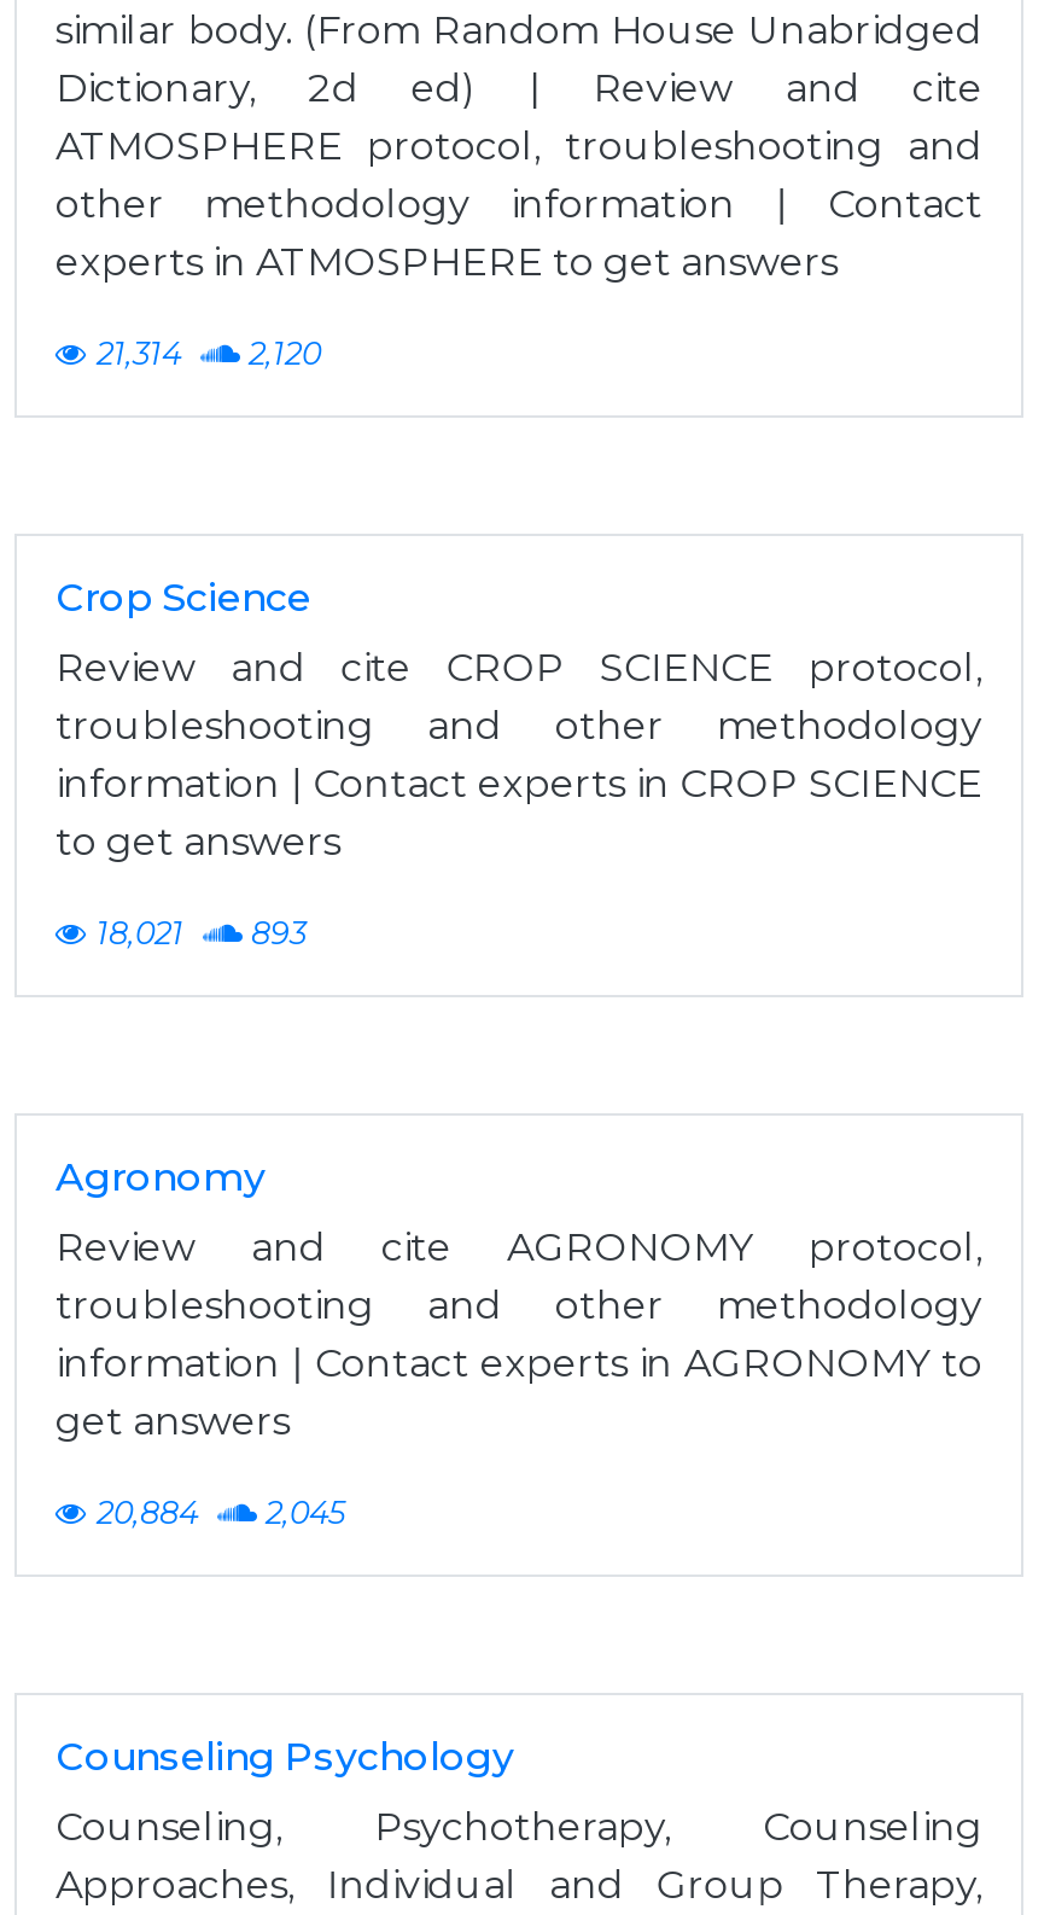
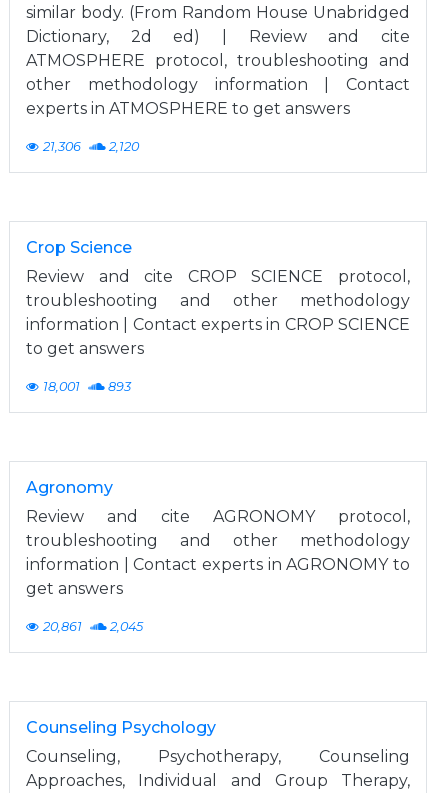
- 21,314 2,120
+ 21,306 2,120

- 18,021 893
+ 18,001 893

- 20,884 2,045
+ 20,861 2,045
